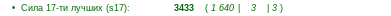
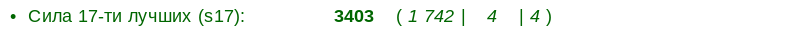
- 3433
+ 3403

- (1 640
+ (1 742

- 3
+ 4

- 3)
+ 4)
